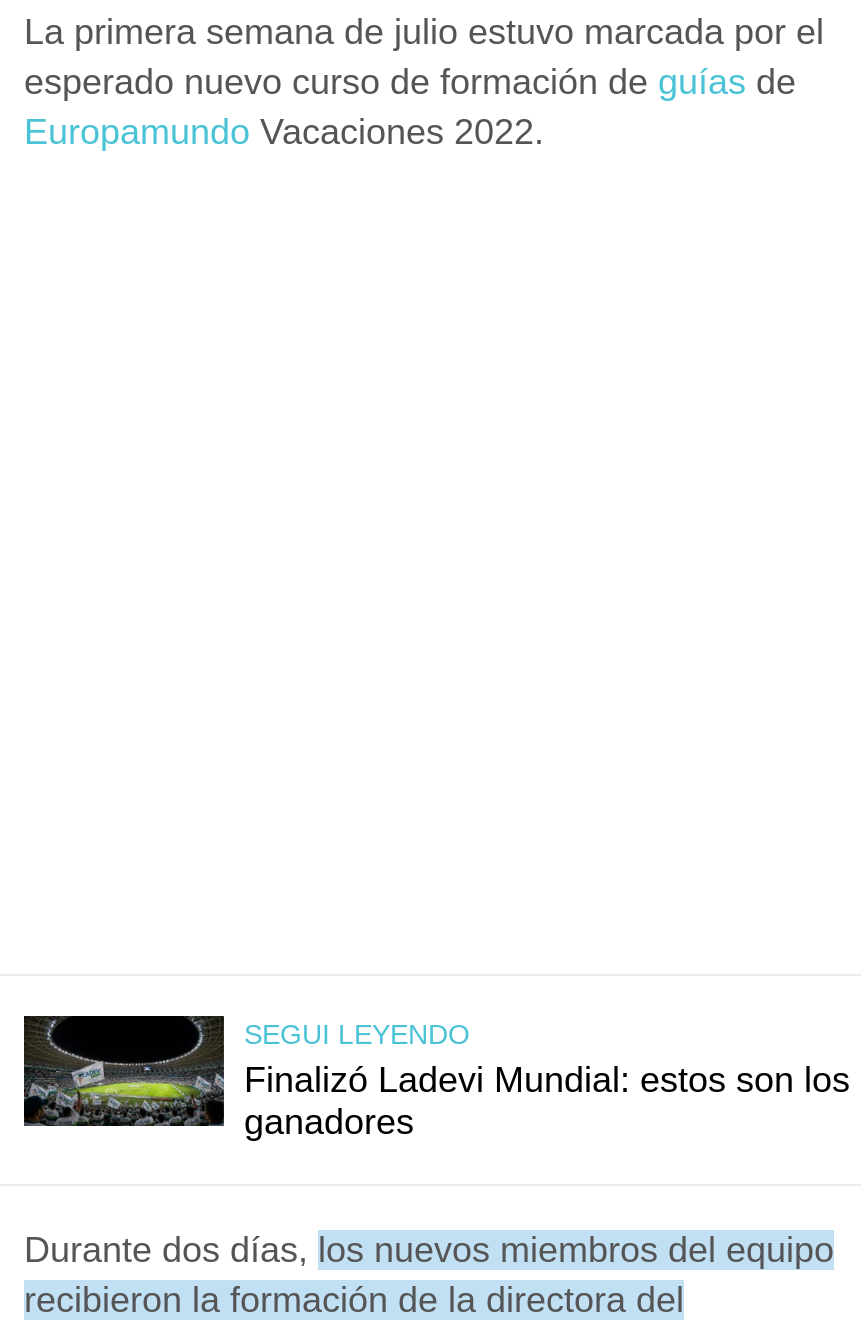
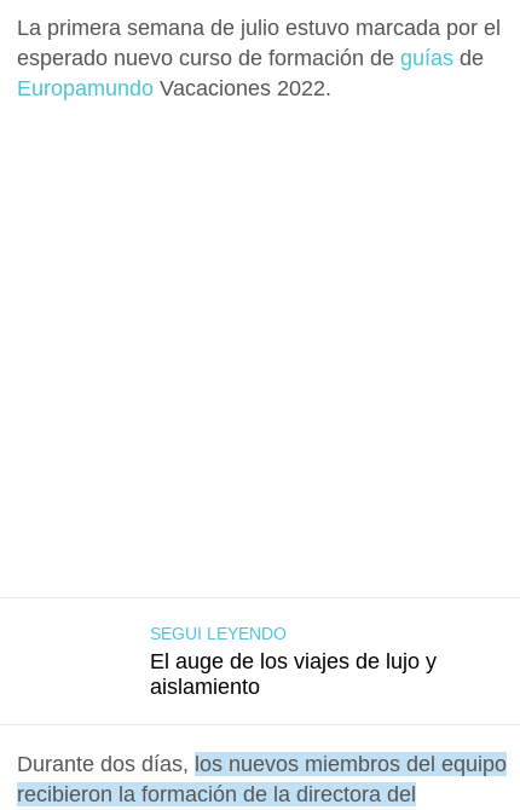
- [image]

- Finalizó Ladevi Mundial: estos son los
- ganadores
+ El auge de los viajes de lujo y
+ aislamiento
